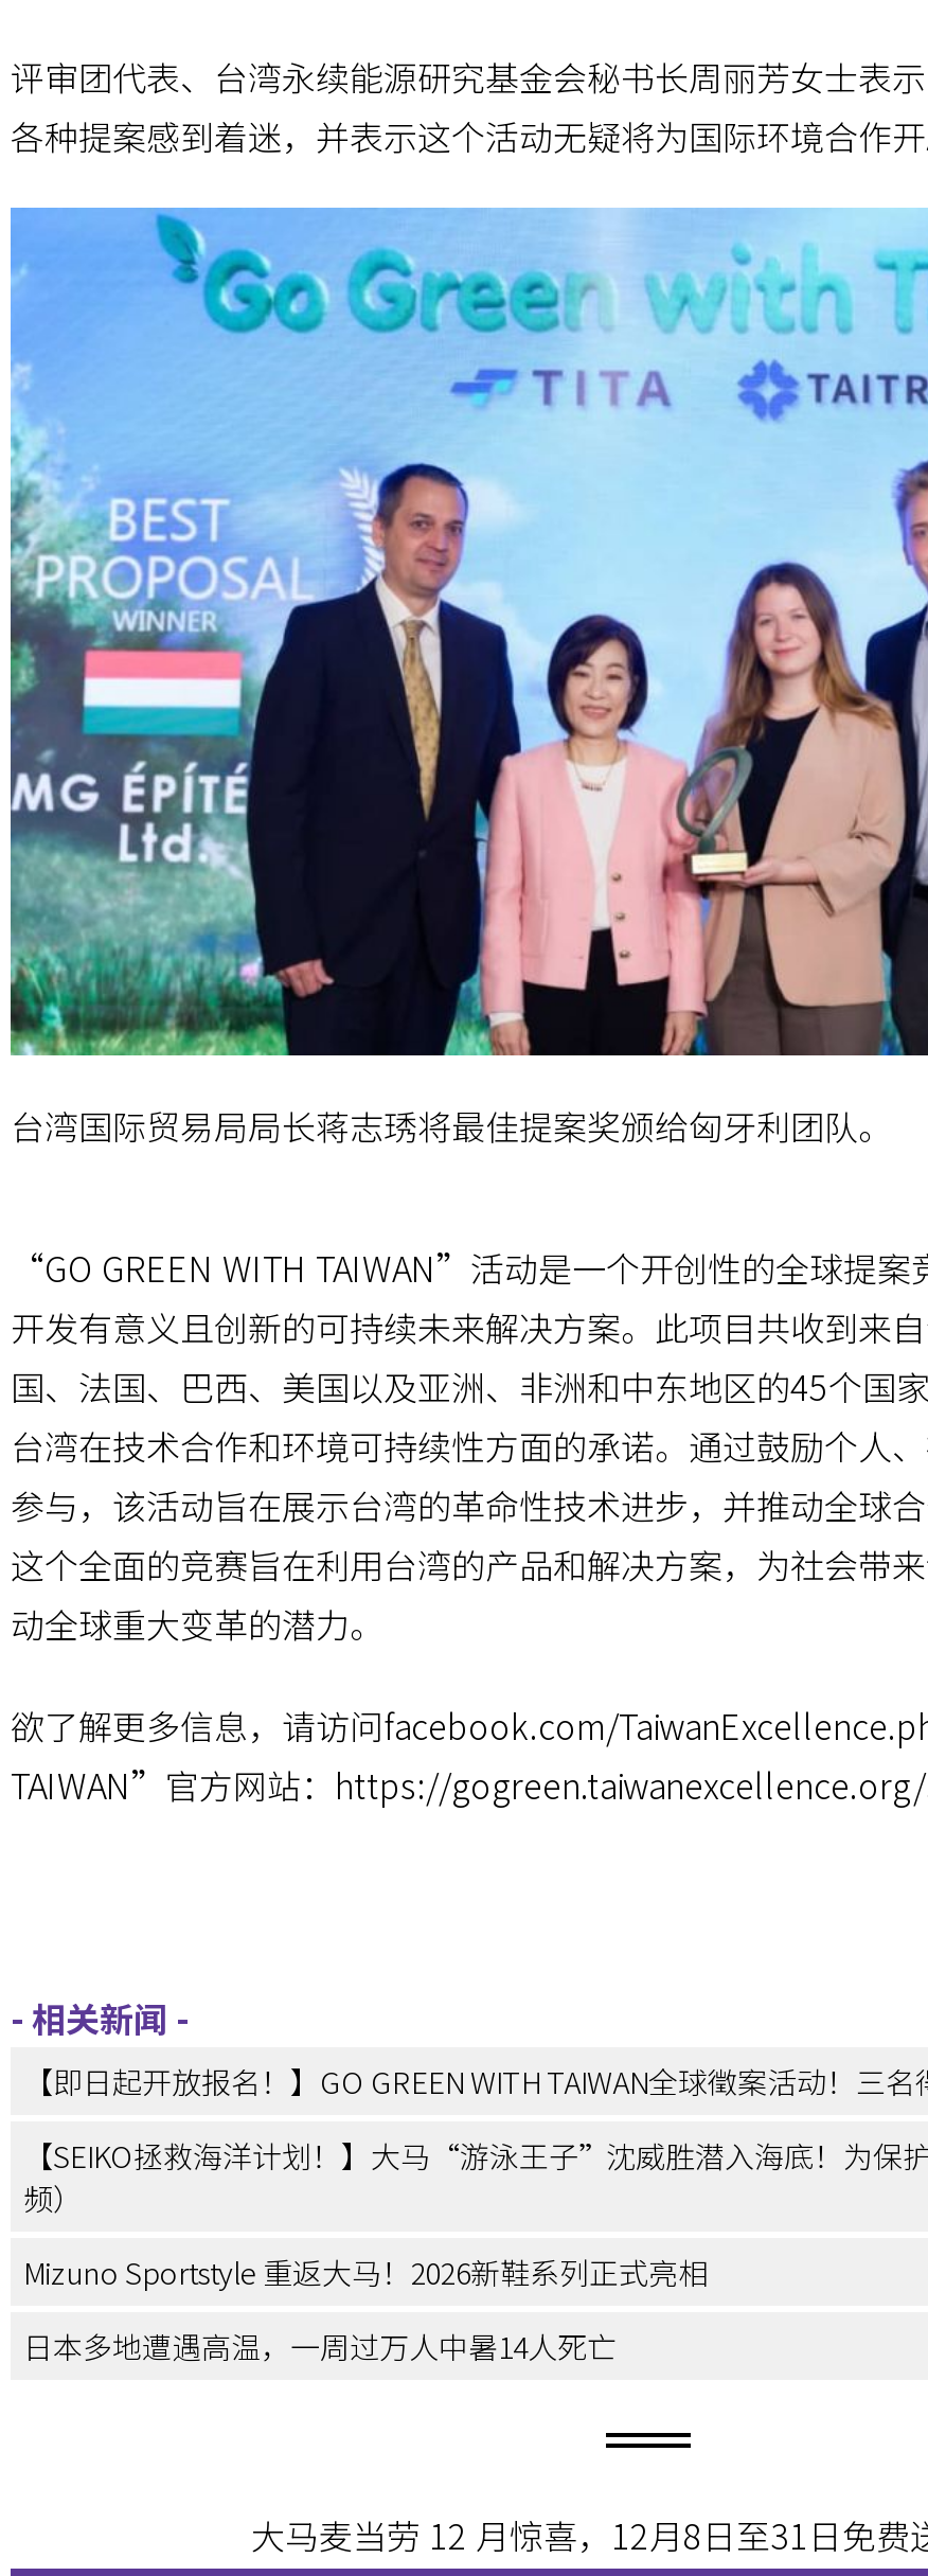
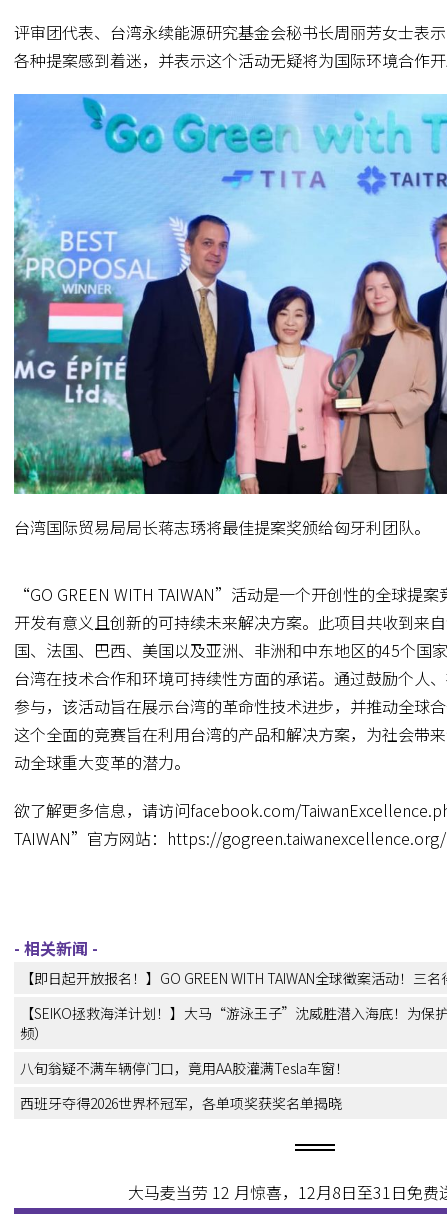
- Mizuno Sportstyle 重返大马！2026新鞋系列正式亮相
+ 八旬翁疑不满车辆停门口，竟用AA胶灌满Tesla车窗！

- 日本多地遭遇高温，一周过万人中暑14人死亡
+ 西班牙夺得2026世界杯冠军，各单项奖获奖名单揭晓
